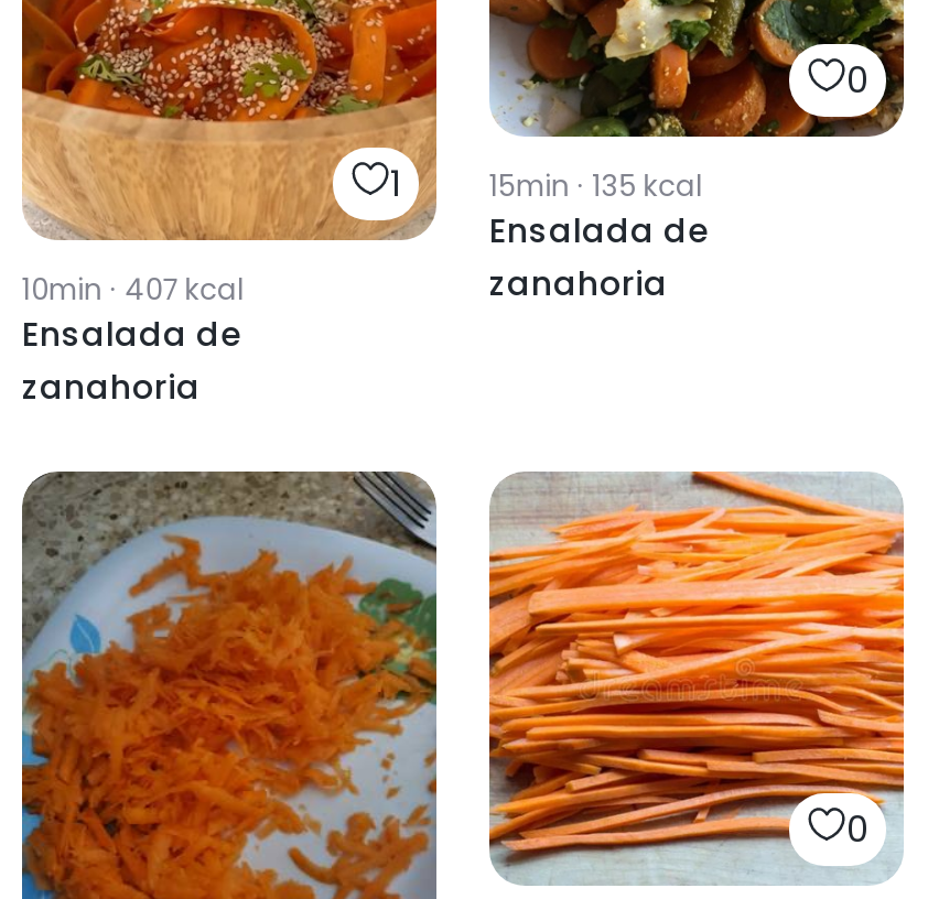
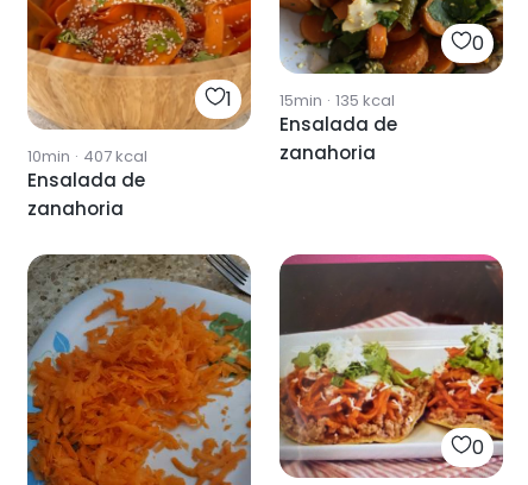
- [image]
+ [image]
